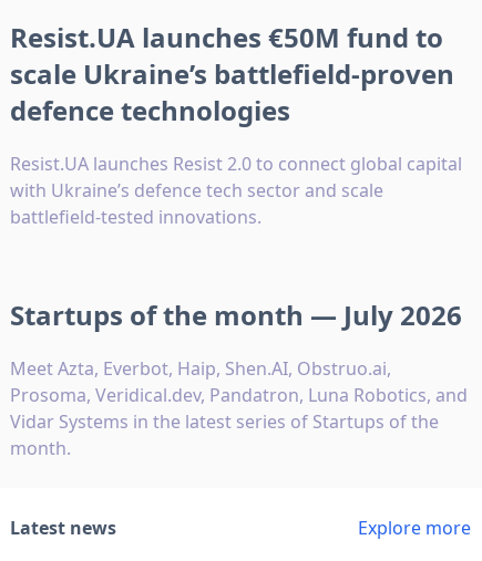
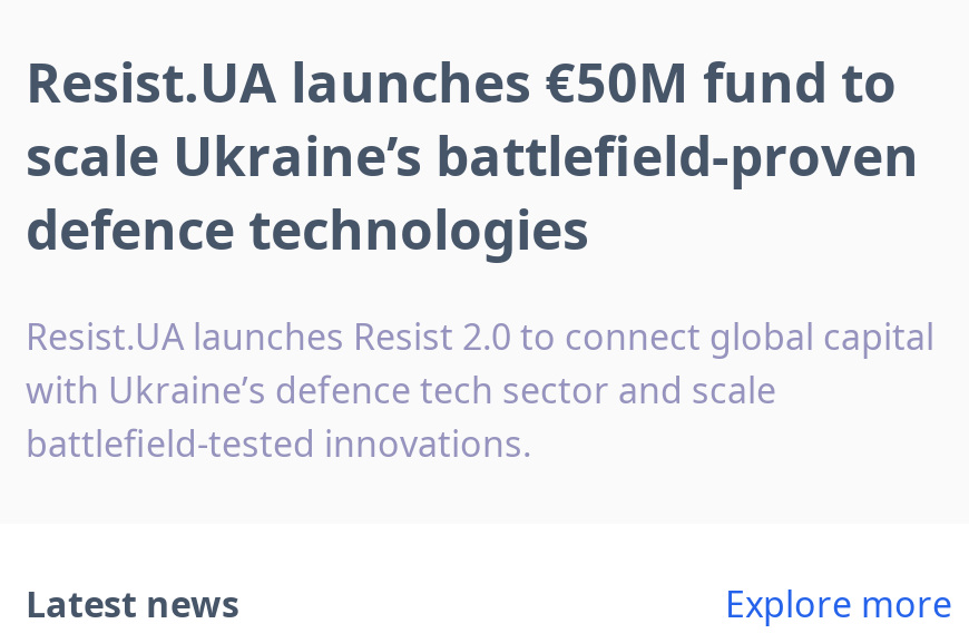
- Startups of the month — July 2026
- Meet Azta, Everbot, Haip, Shen.AI, Obstruo.ai,
- Prosoma, Veridical.dev, Pandatron, Luna Robotics, and
- Vidar Systems in the latest series of Startups of the
- month.
